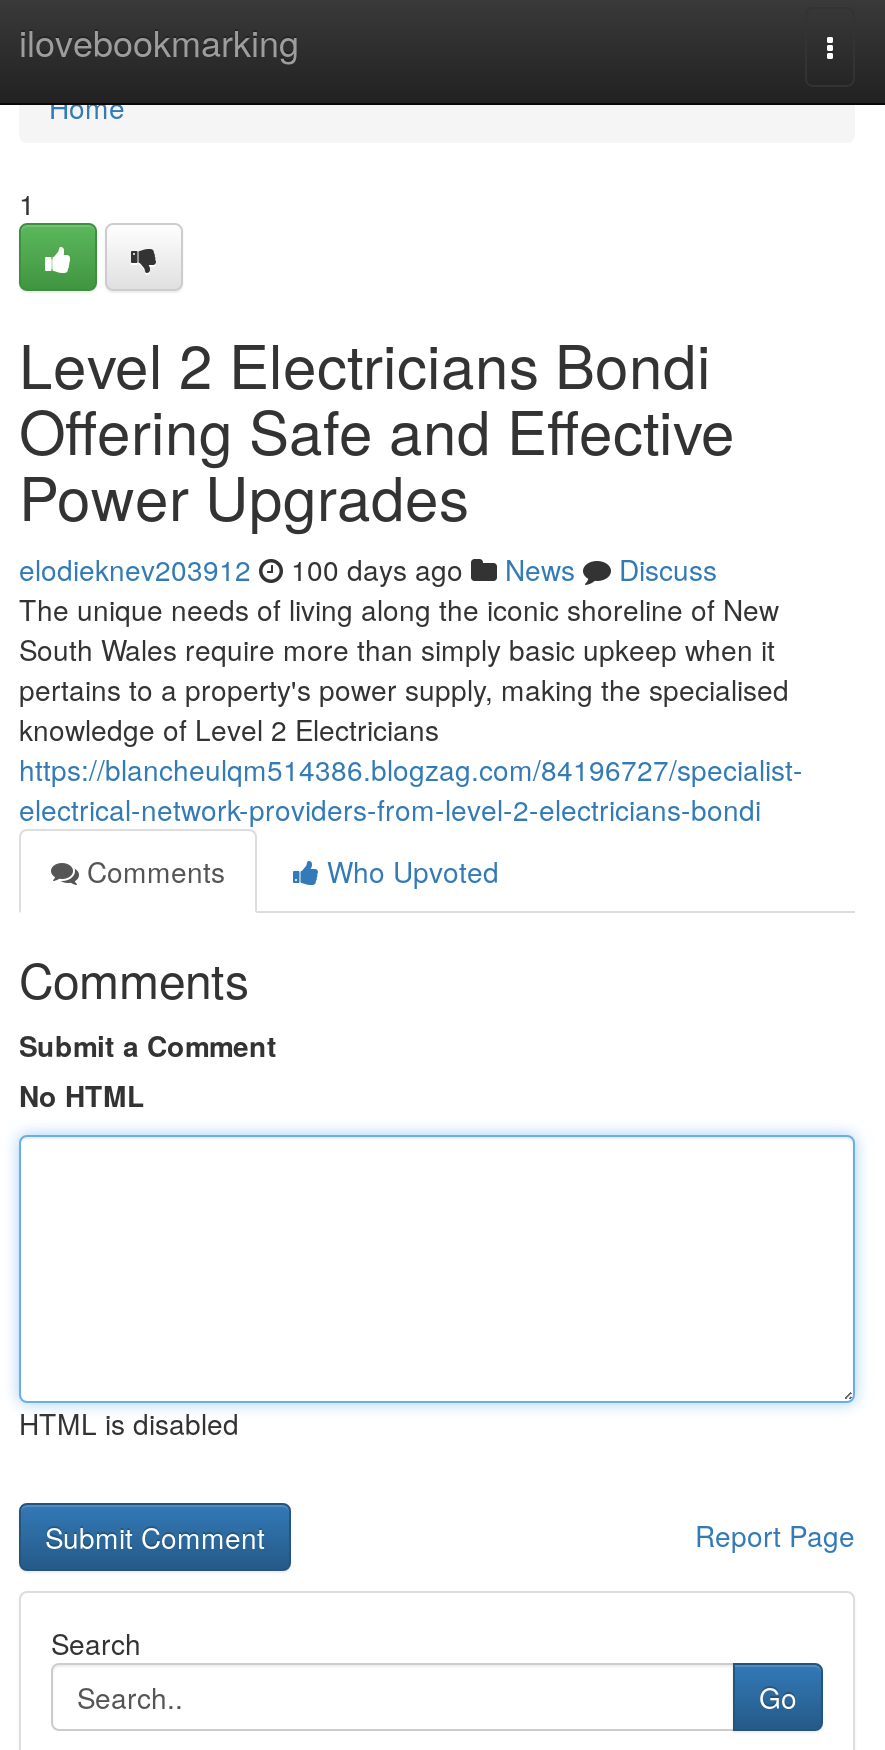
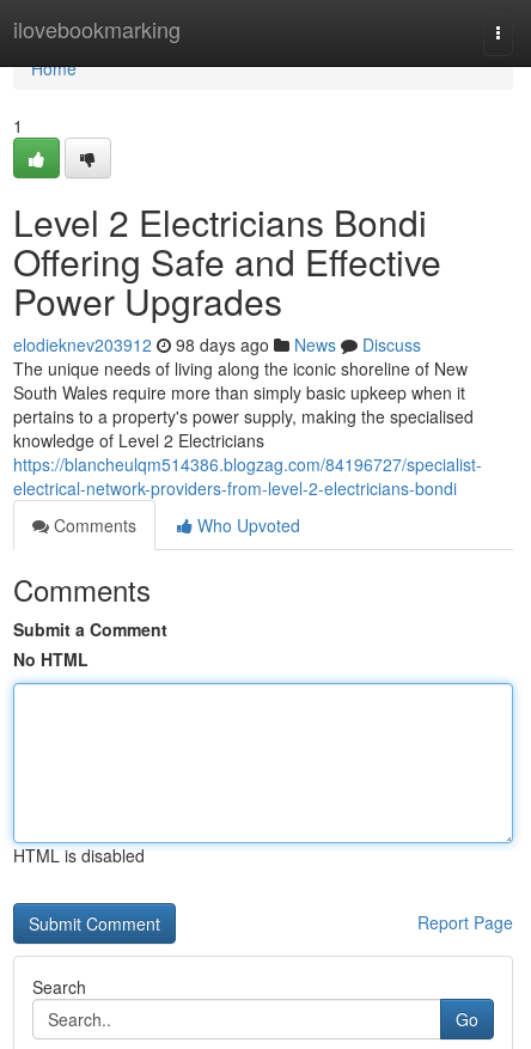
- elodieknev203912 100 days ago News Discuss
+ elodieknev203912 98 days ago News Discuss
